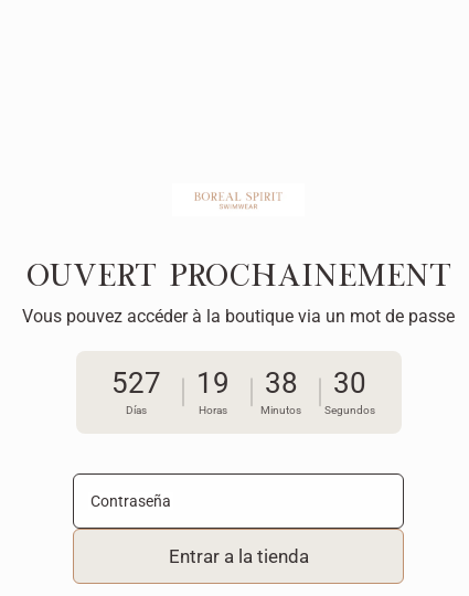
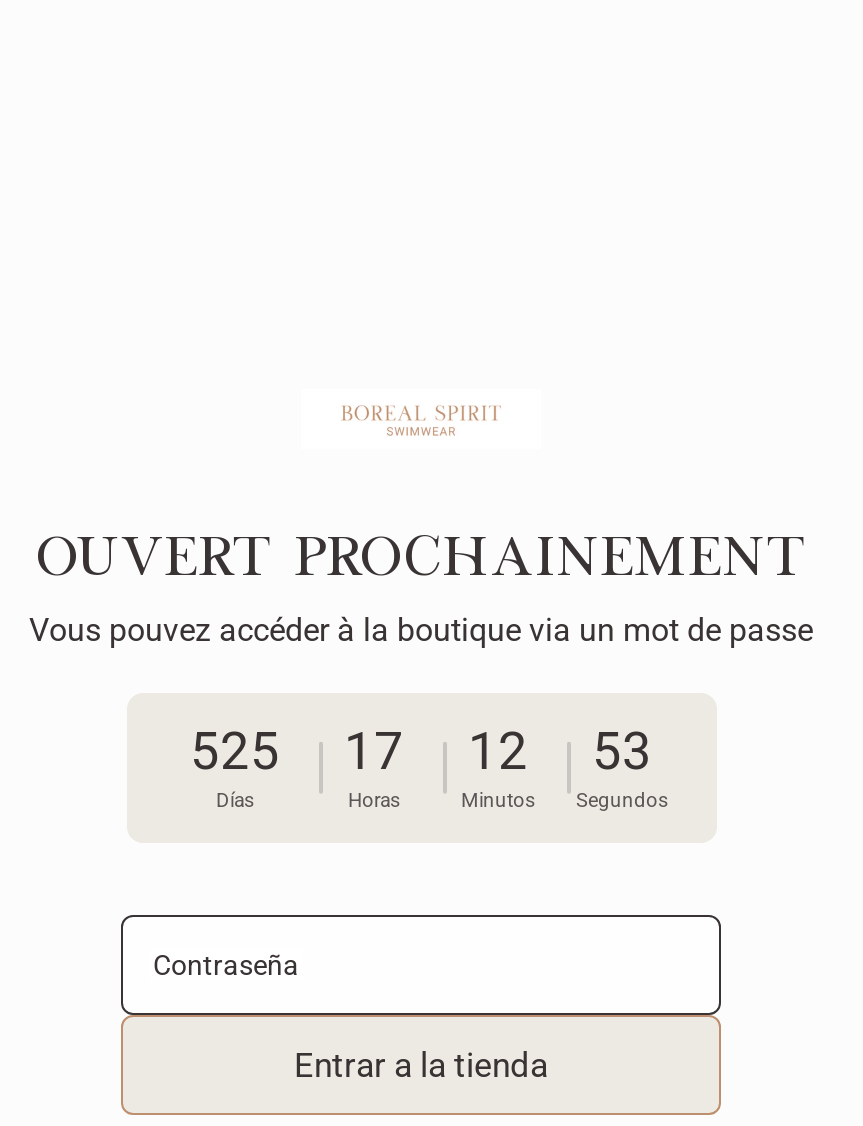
- 527
+ 525

- 19
+ 17

- 38
+ 12

- 30
+ 53
